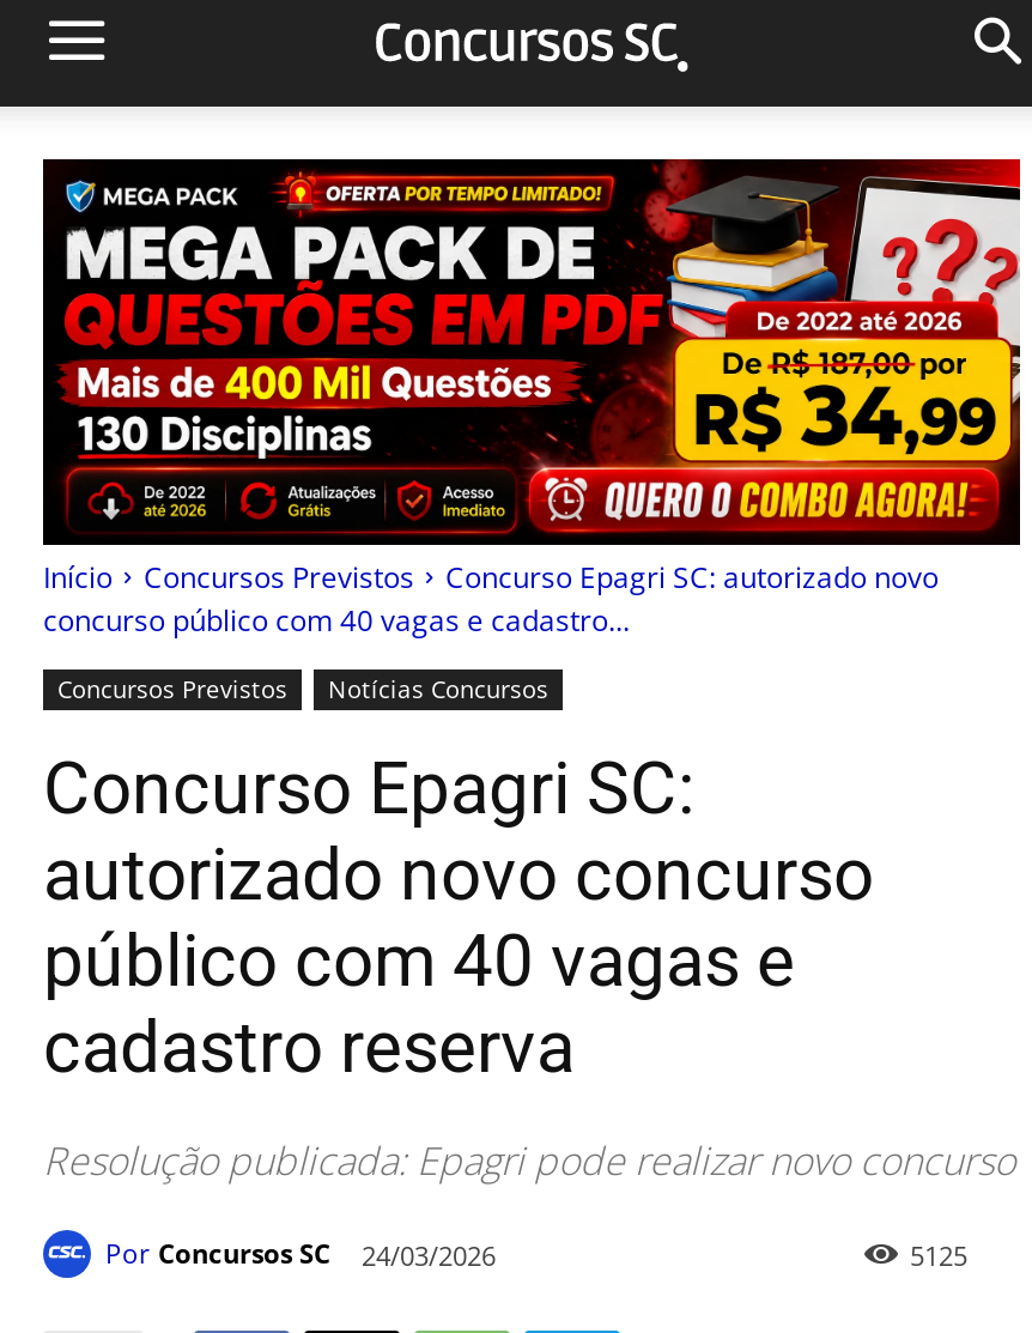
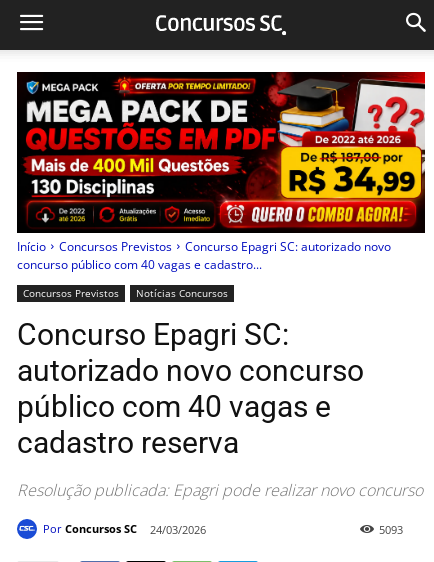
- 5125
+ 5093
